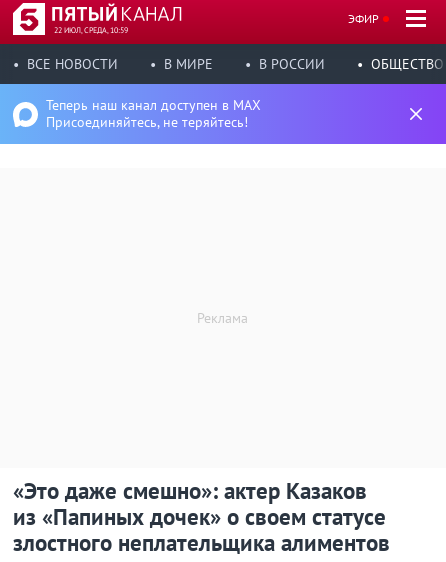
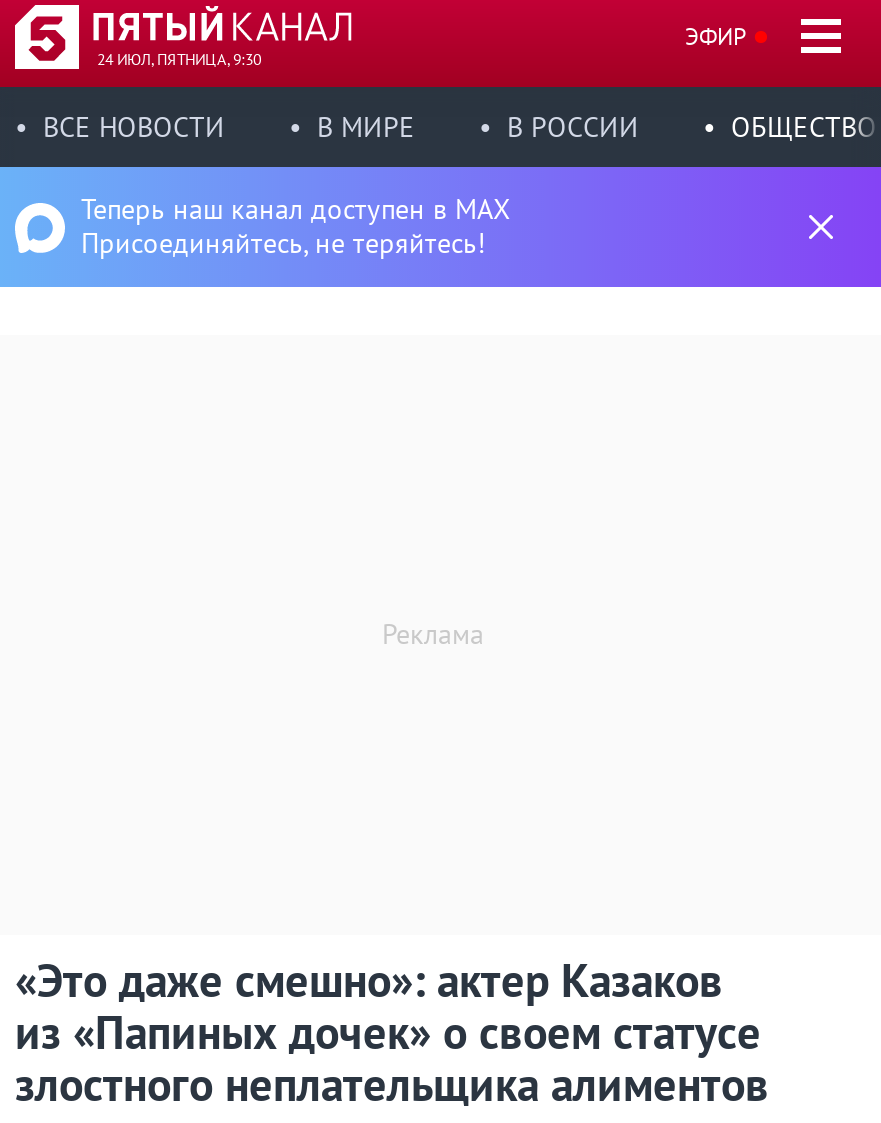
- 22 ИЮЛ, СРЕДА, 10:59
+ 24 ИЮЛ, ПЯТНИЦА, 9:30
